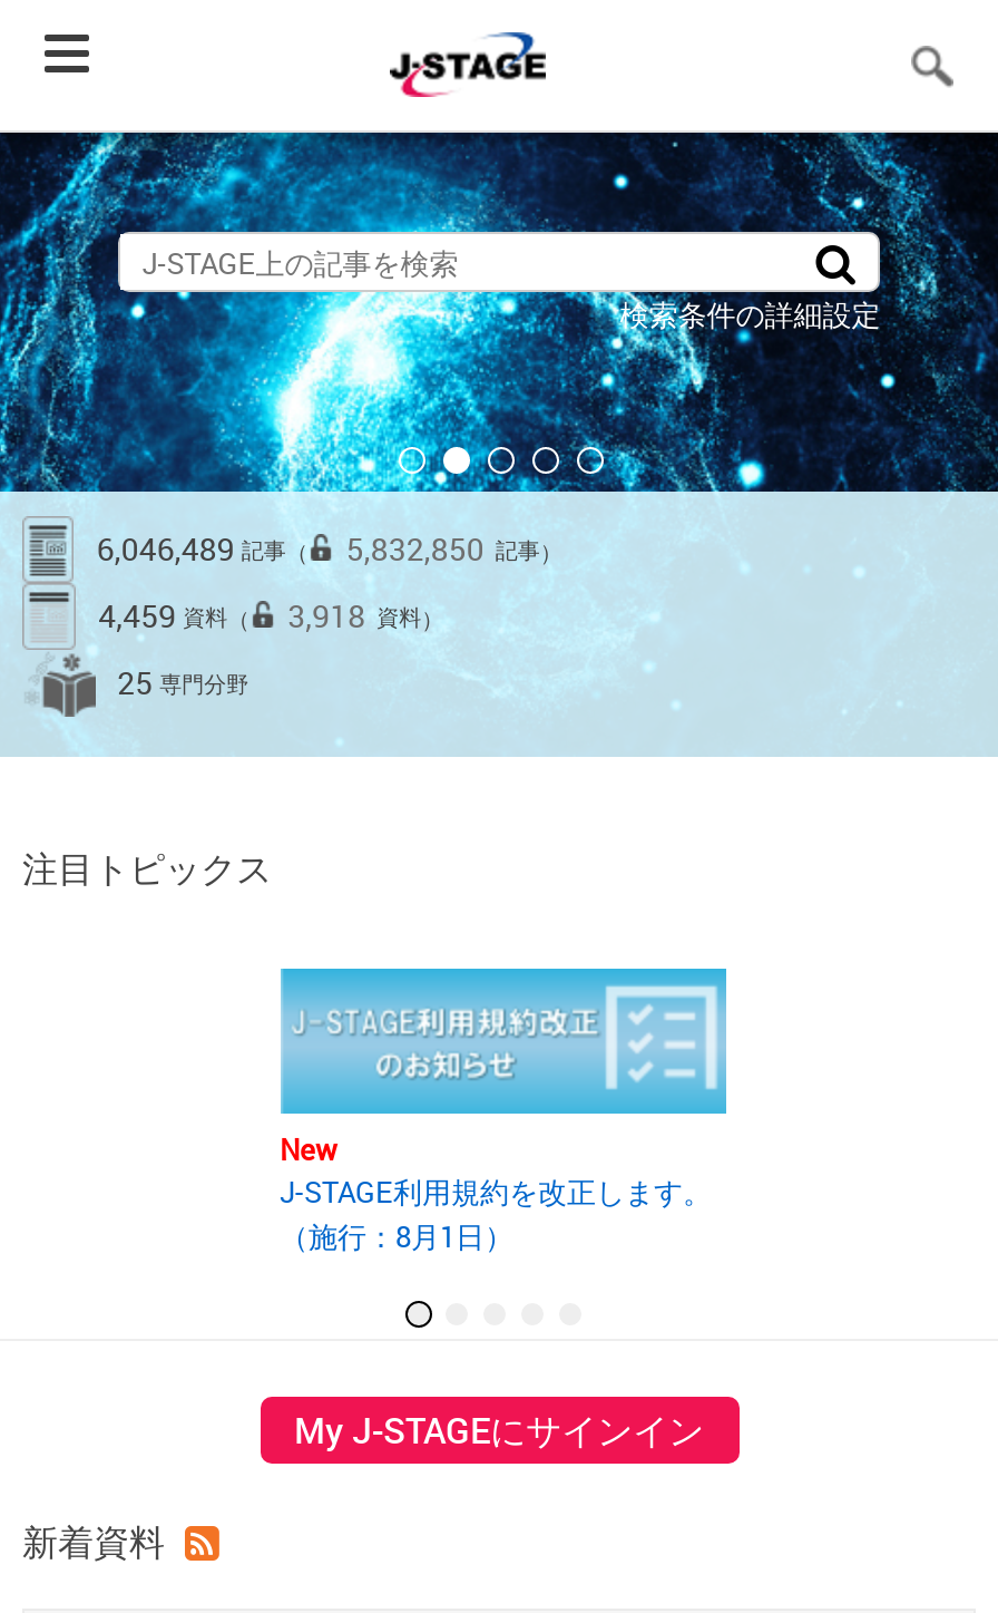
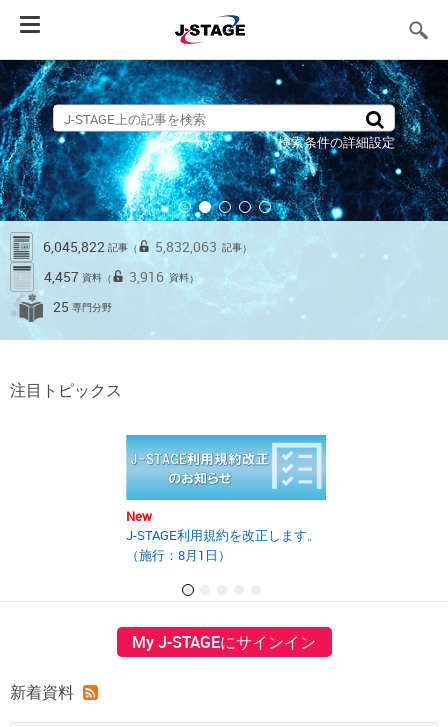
- 6,046,489記事（
+ 6,045,822記事（

- 5,832,850 記事）
+ 5,832,063 記事）

- 4,459資料（
+ 4,457資料（

- 3,918 資料）
+ 3,916 資料）
